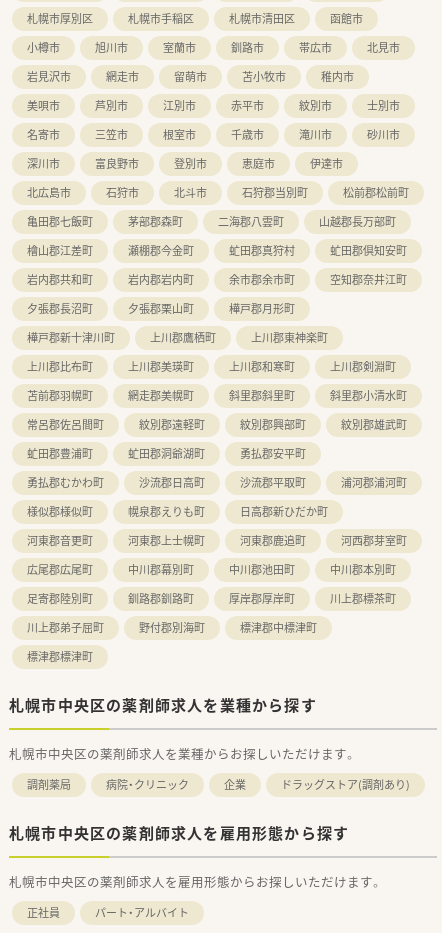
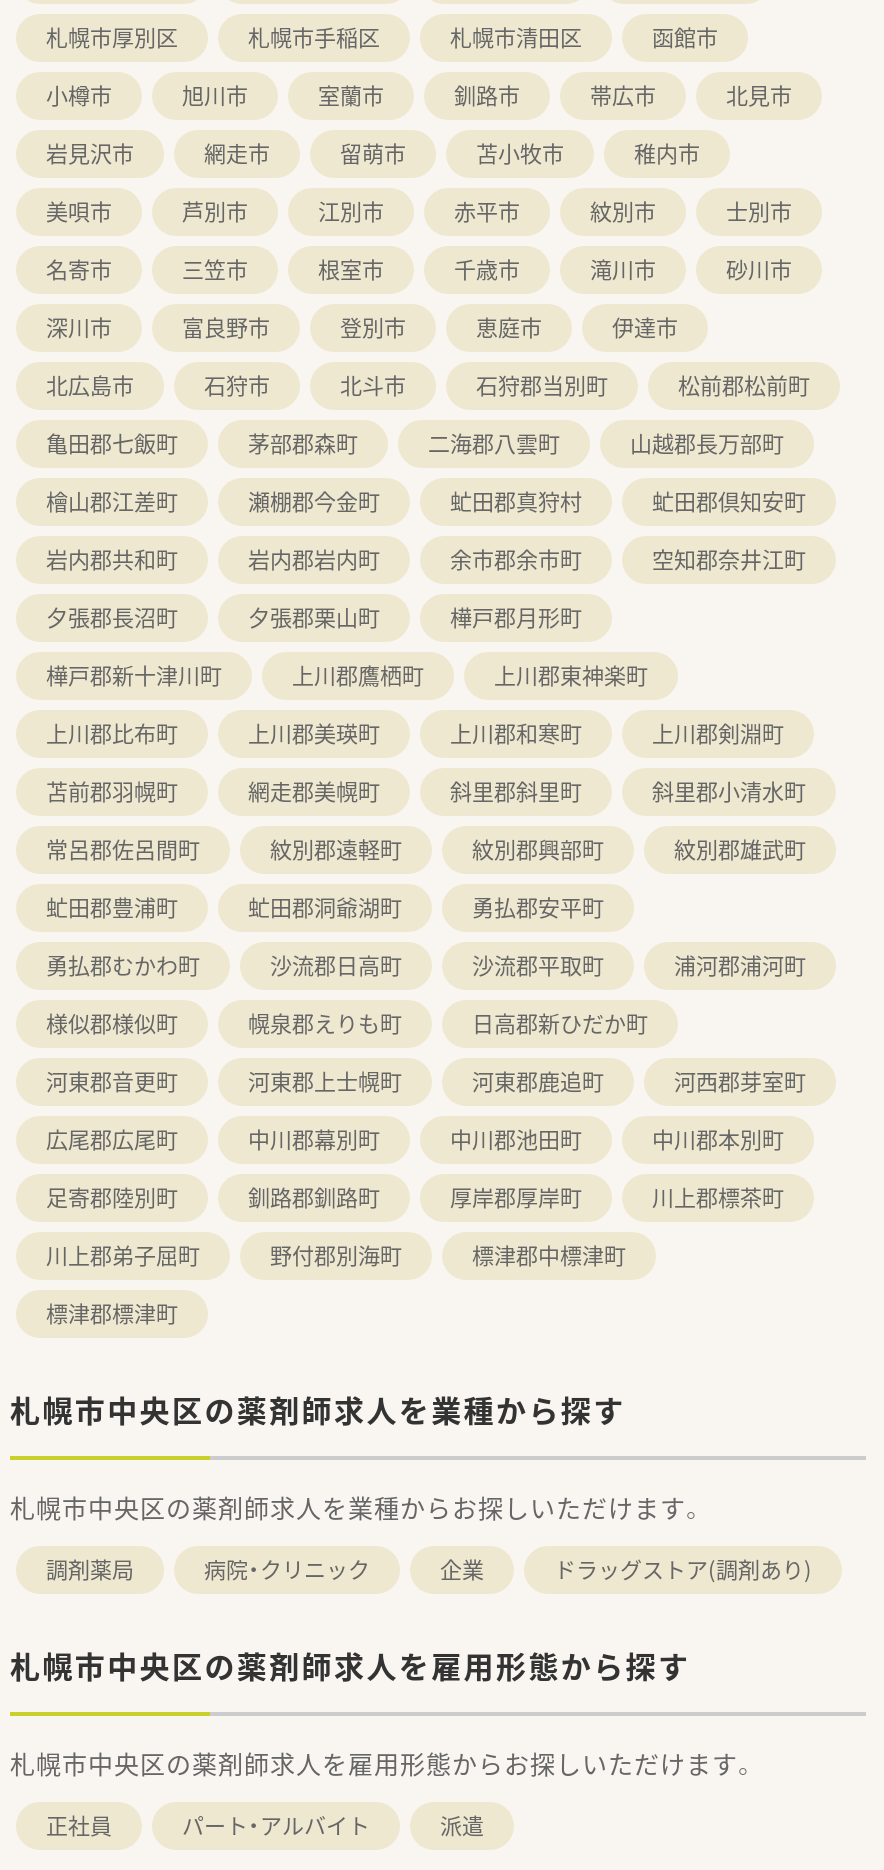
+ 派遣
